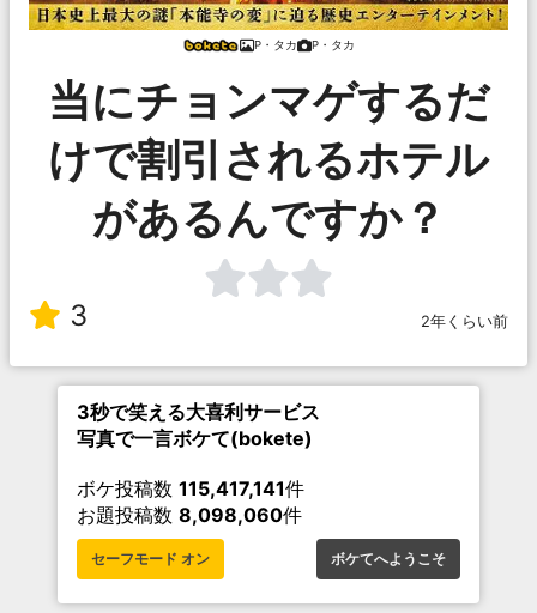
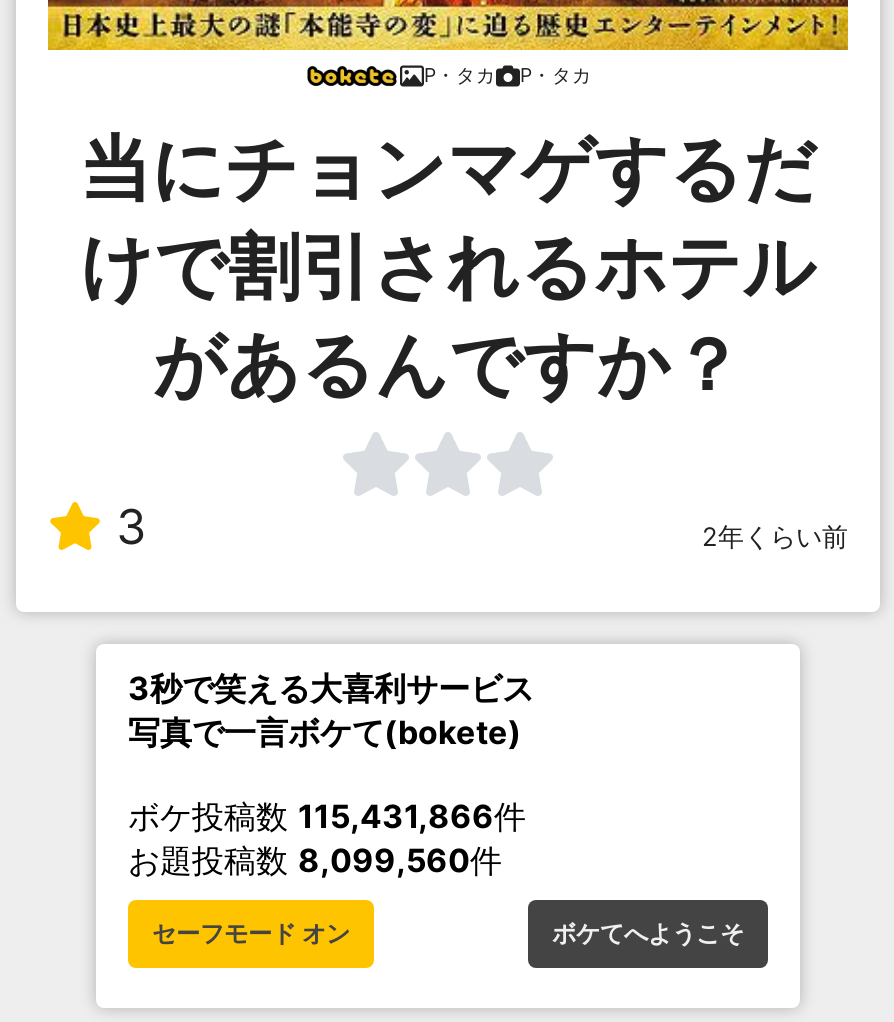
- ボケ投稿数115,417,141件
+ ボケ投稿数115,431,866件

- お題投稿数8,098,060件
+ お題投稿数8,099,560件
